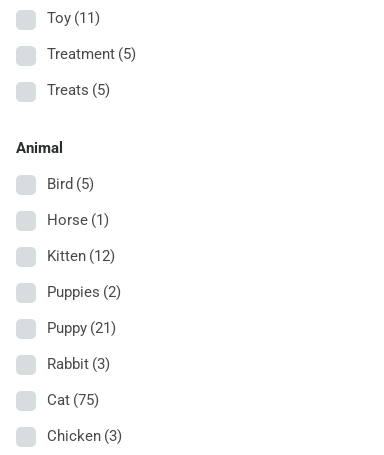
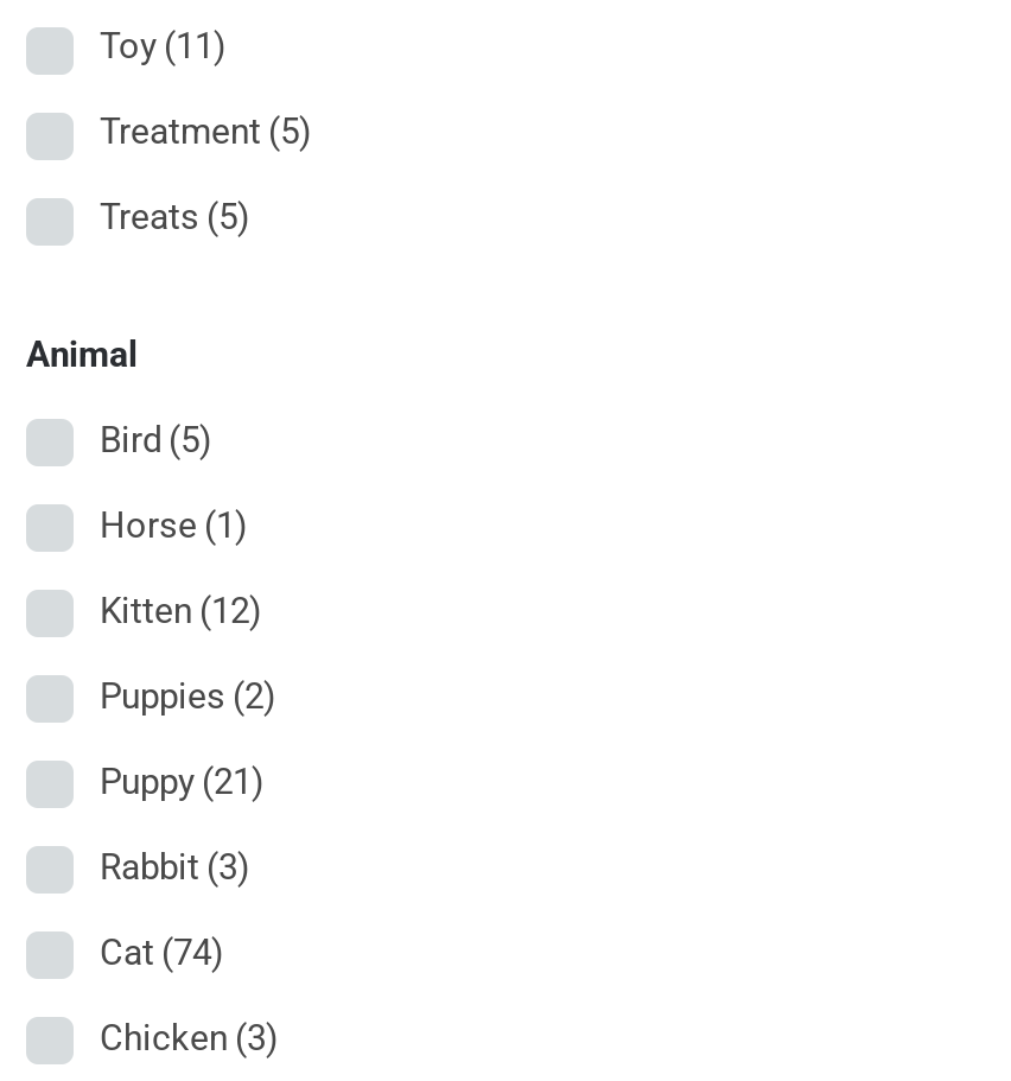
- Cat (75)
+ Cat (74)
